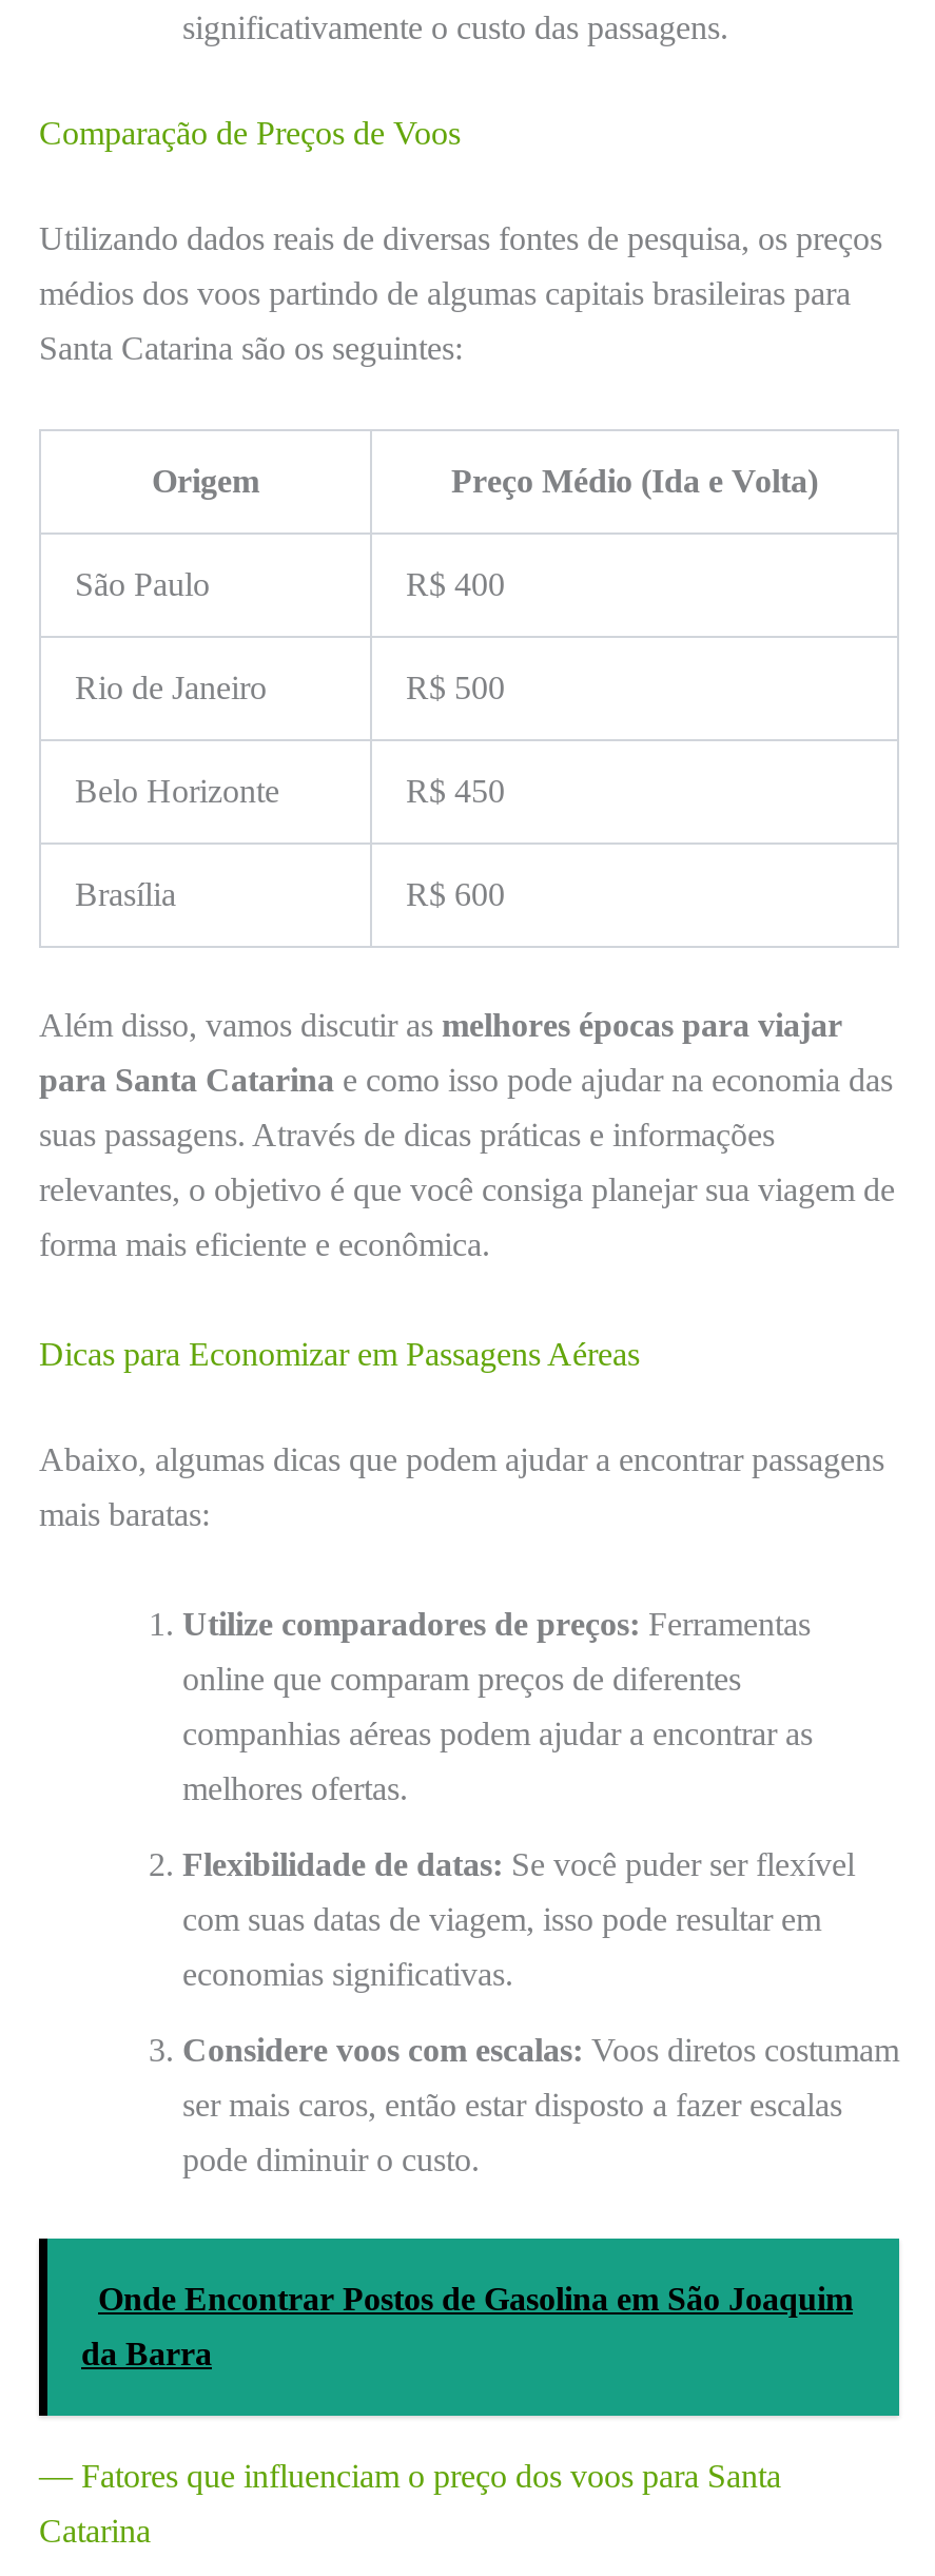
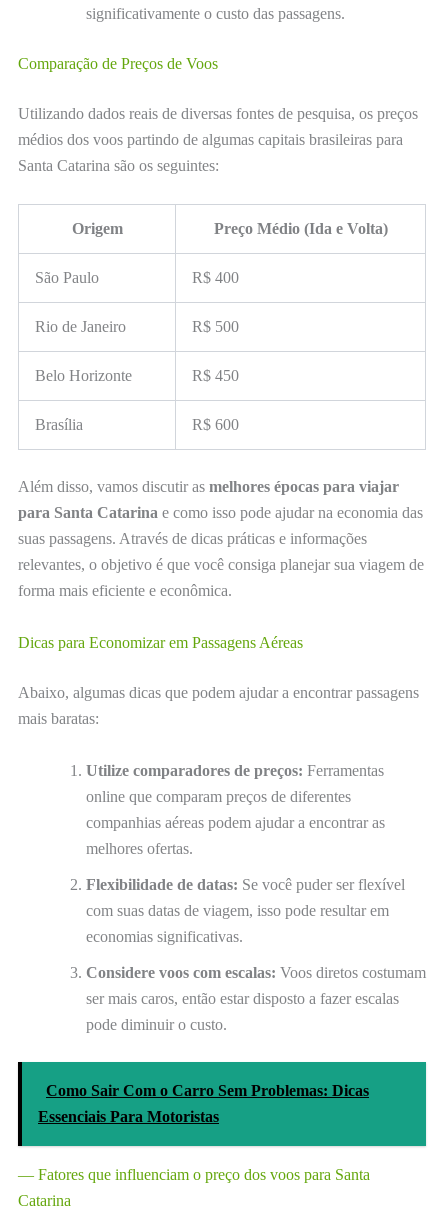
- Onde Encontrar Postos de Gasolina em São Joaquim
+ Como Sair Com o Carro Sem Problemas: Dicas

- da Barra
+ Essenciais Para Motoristas
